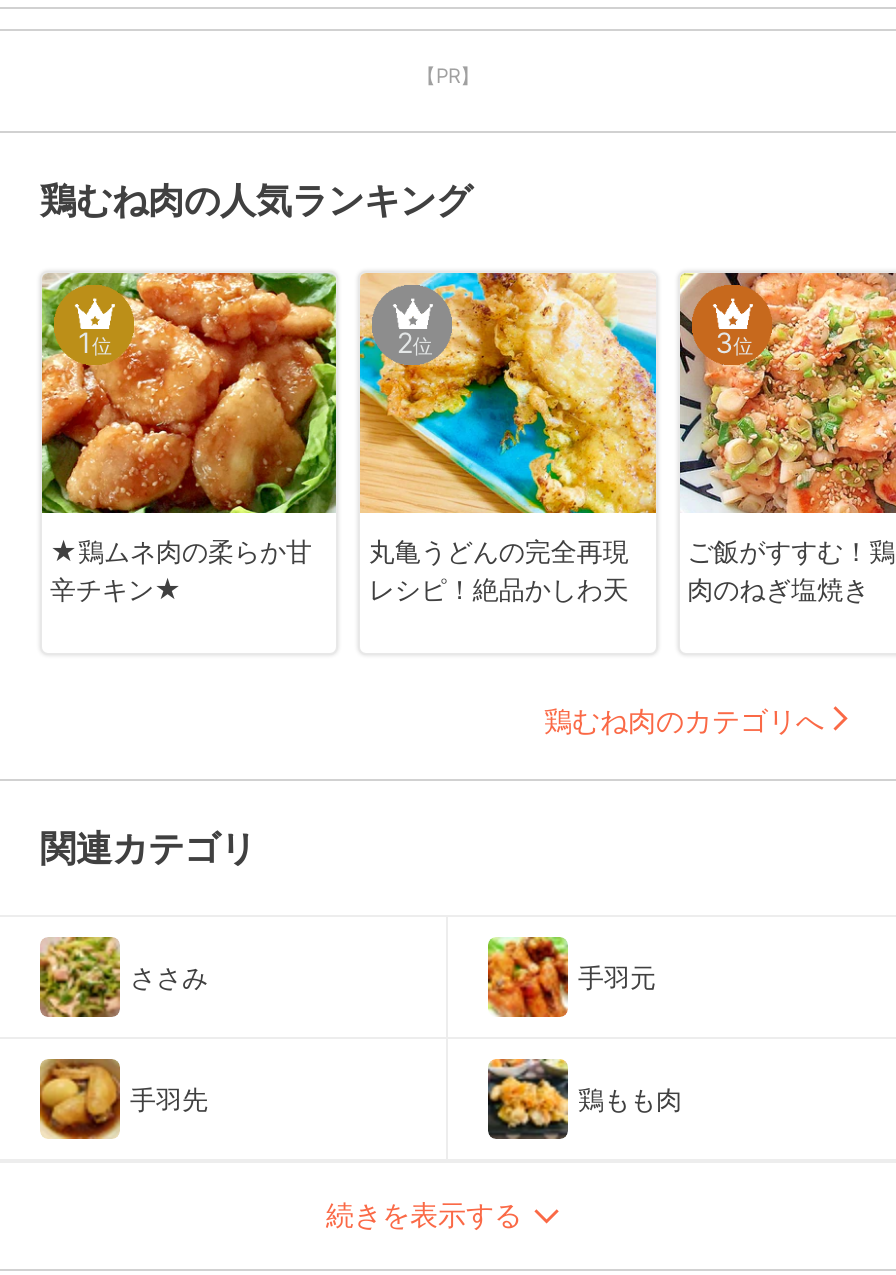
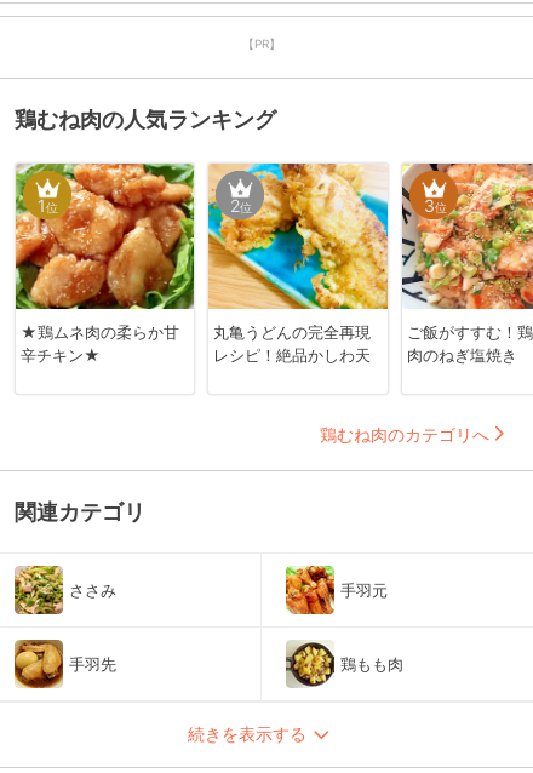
- [image]
+ [image]
